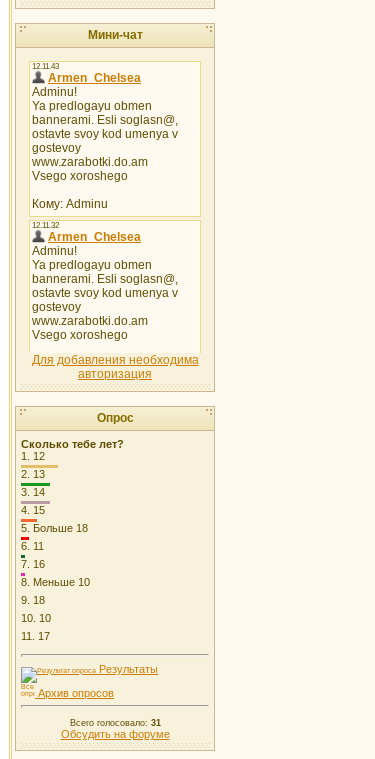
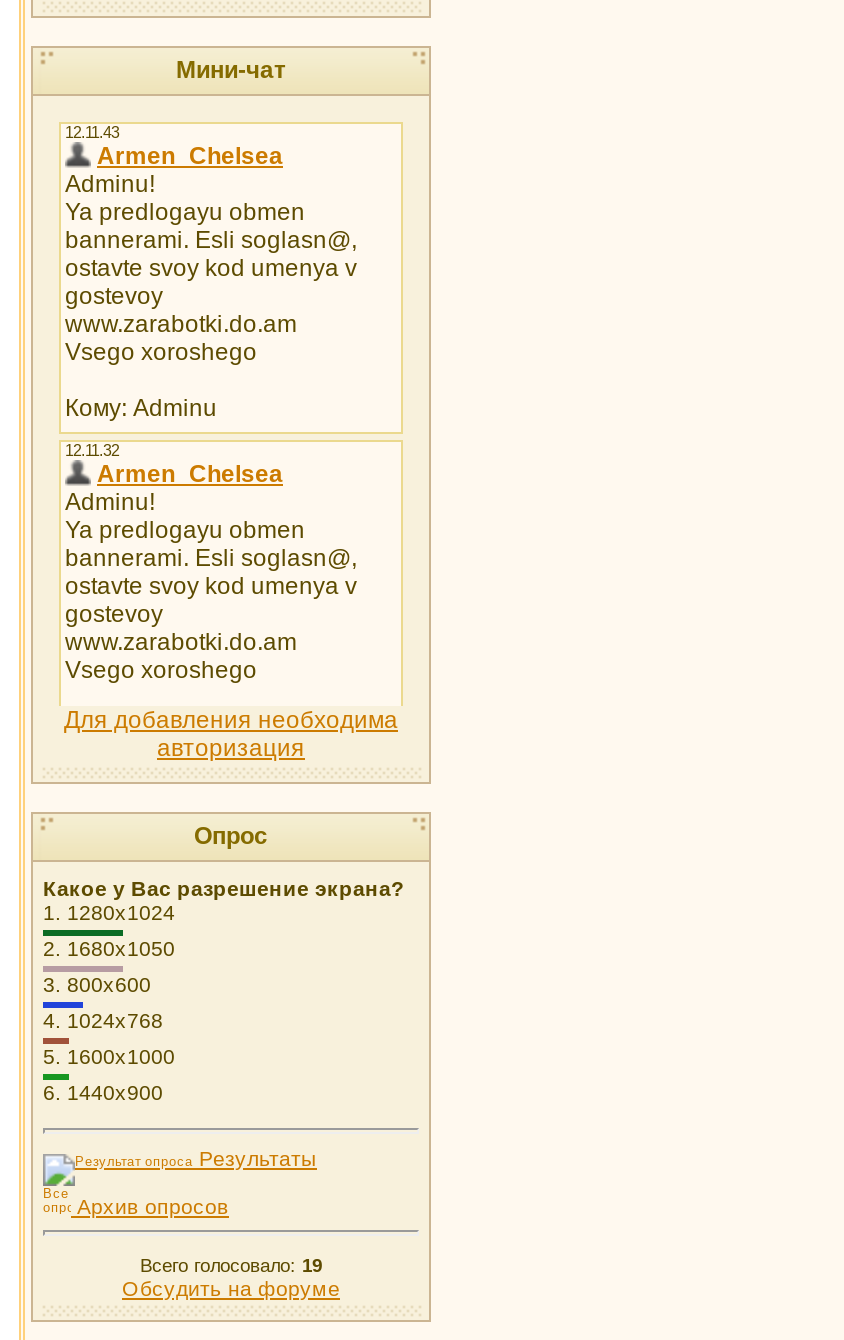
- Сколько тебе лет?
- 1. 12
- 2. 13
- 3.14
- 4.15
- 5.Больше 18
- 6. 11
- 7. 16
- 8. Меньше 10
- 9. 18
- 10. 10
- 11. 17
+ Какое у Вас разрешение экрана?
+ 1. 1280х1024
+ 2.1680х1050
+ 3.800х600
+ 4.1024х768
+ 5.1600х1000
+ 6.1440х900

- Всего голосовало: 31
+ Всего голосовало: 19
